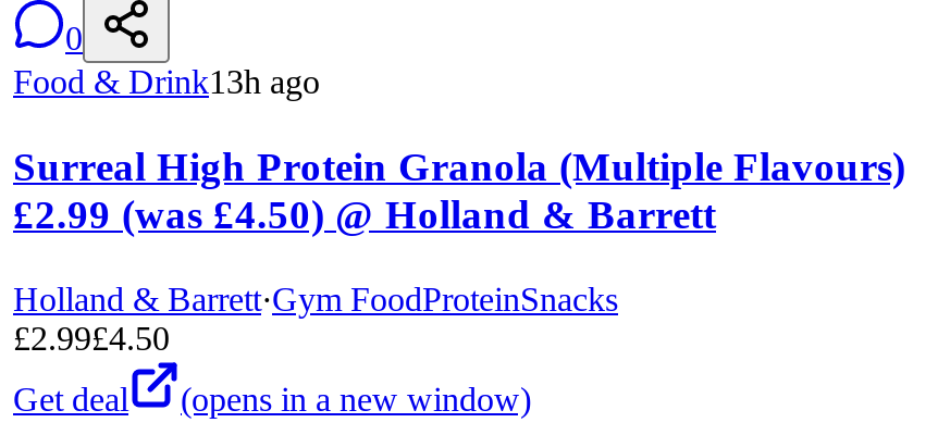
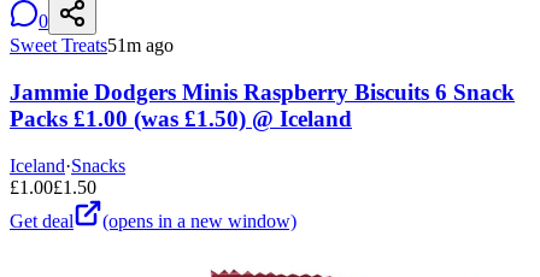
- Food & Drink13h ago
+ Sweet Treats51m ago

- Surreal High Protein Granola (Multiple Flavours)
- £2.99 (was £4.50) @ Holland & Barrett
+ Jammie Dodgers Minis Raspberry Biscuits 6 Snack
+ Packs £1.00 (was £1.50) @ Iceland

- Holland & Barrett·Gym FoodProteinSnacks
- £2.99£4.50
+ Iceland · Snacks
+ £1.00£1.50
